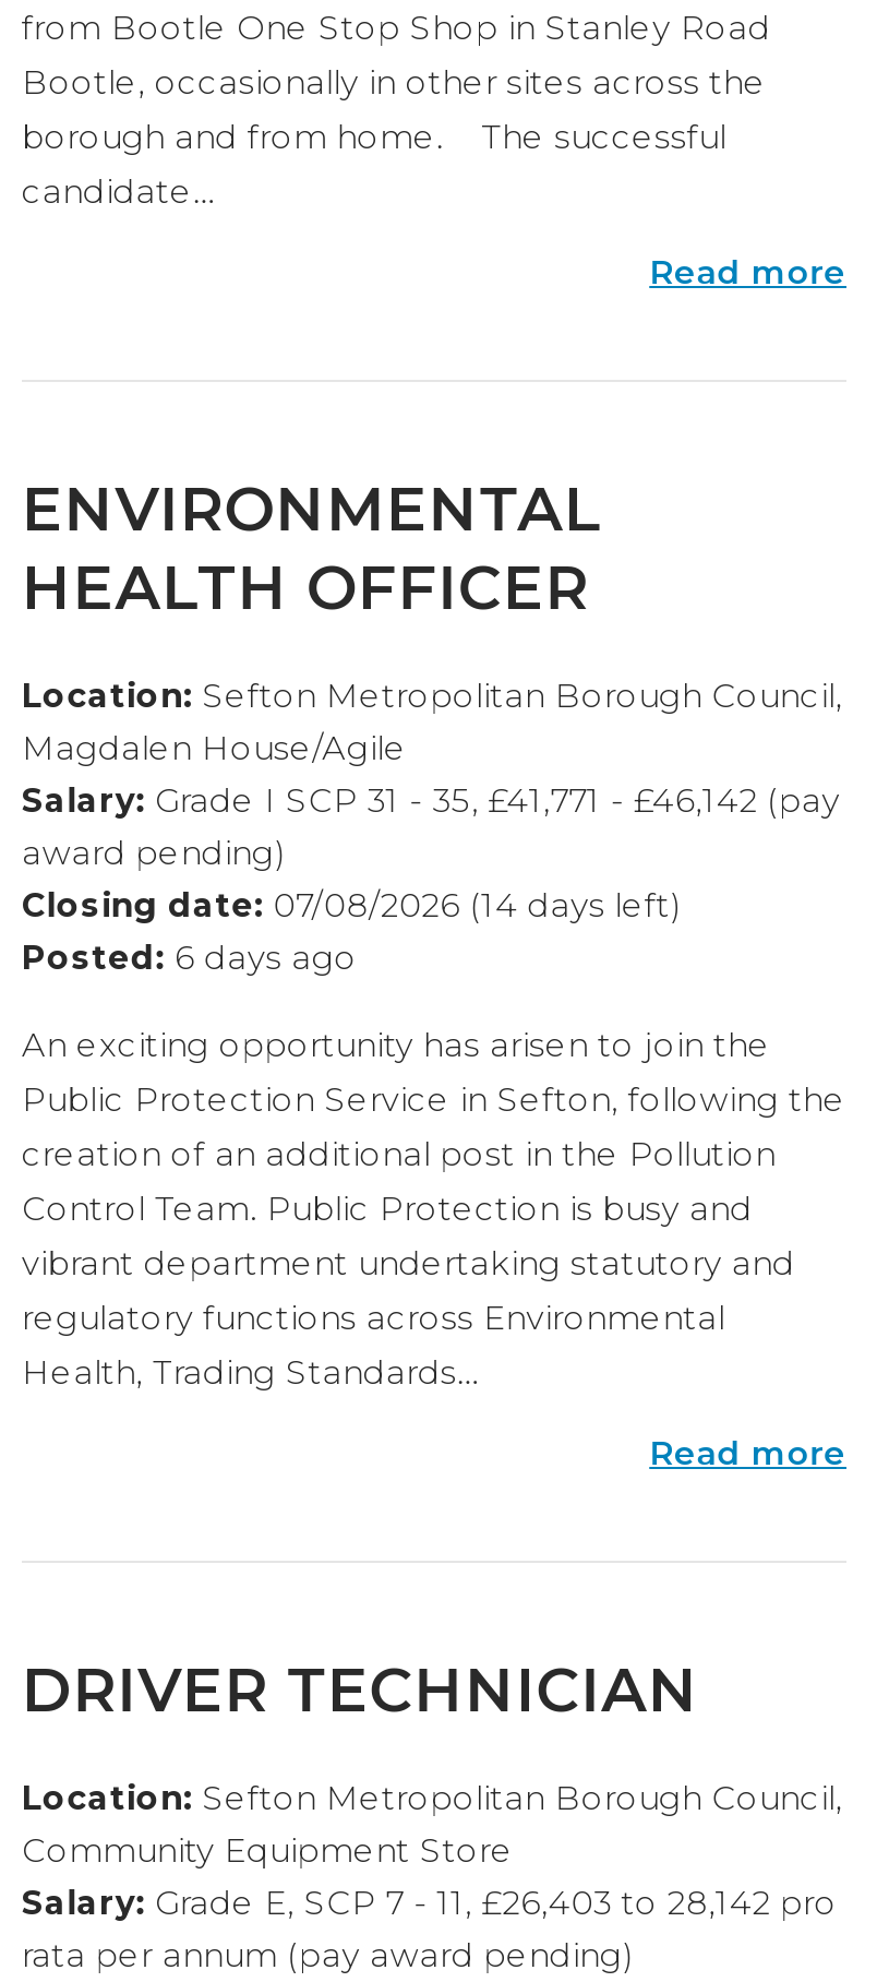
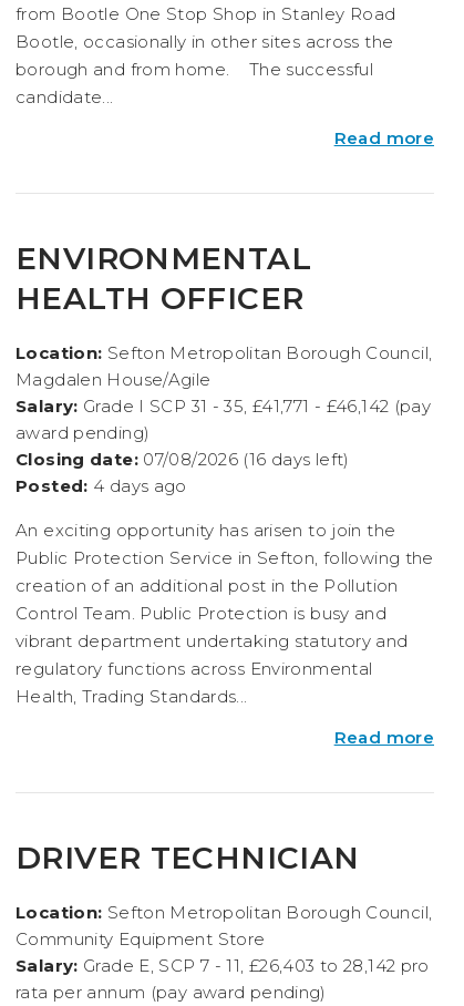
- Closing date: 07/08/2026 (14 days left)
+ Closing date: 07/08/2026 (16 days left)

- Posted: 6 days ago
+ Posted: 4 days ago
